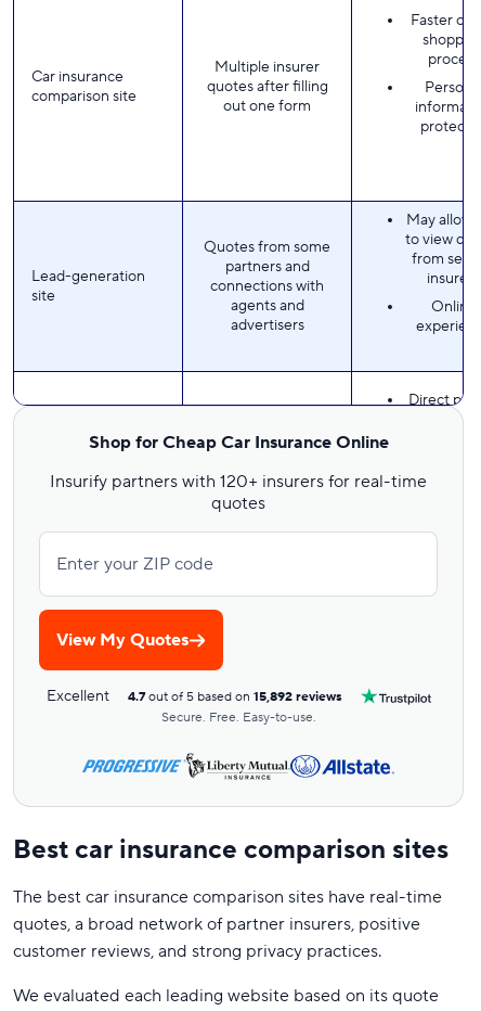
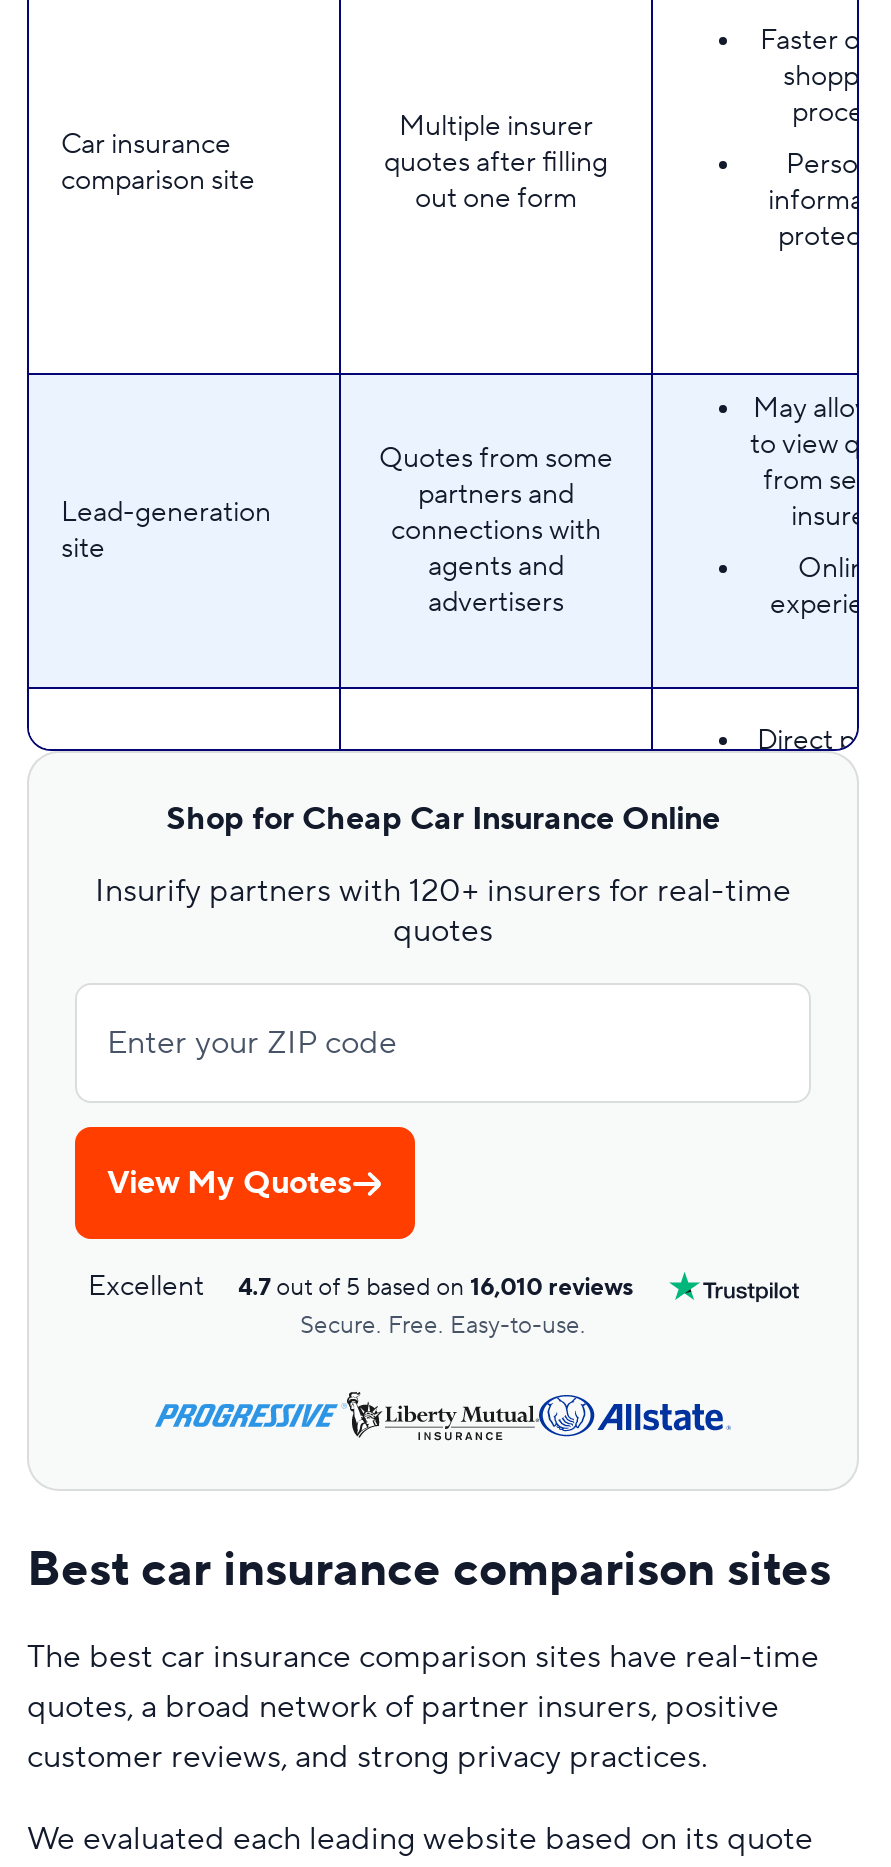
- 4.7 out of 5 based on 15,892 reviews
+ 4.7 out of 5 based on 16,010 reviews
